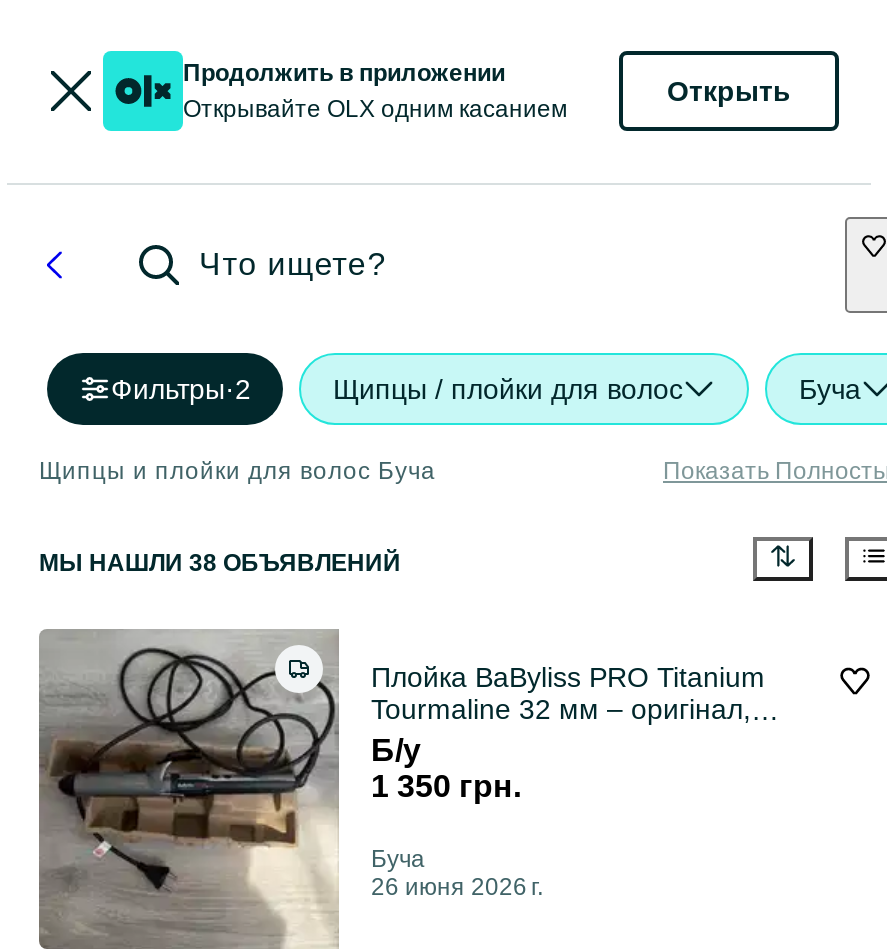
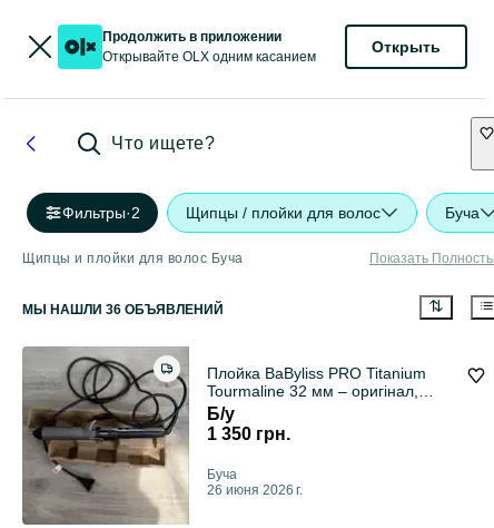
- МЫ НАШЛИ 38 ОБЪЯВЛЕНИЙ
+ МЫ НАШЛИ 36 ОБЪЯВЛЕНИЙ
